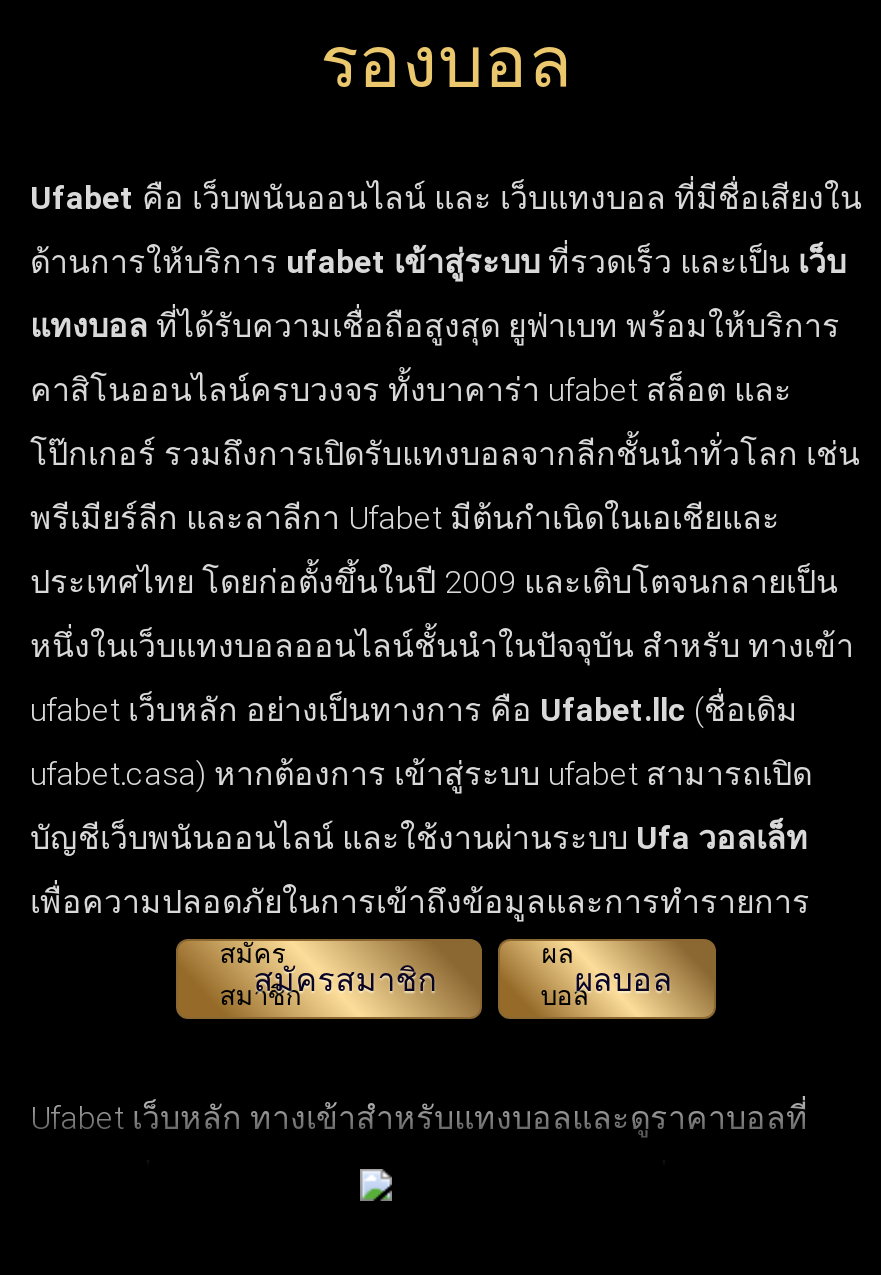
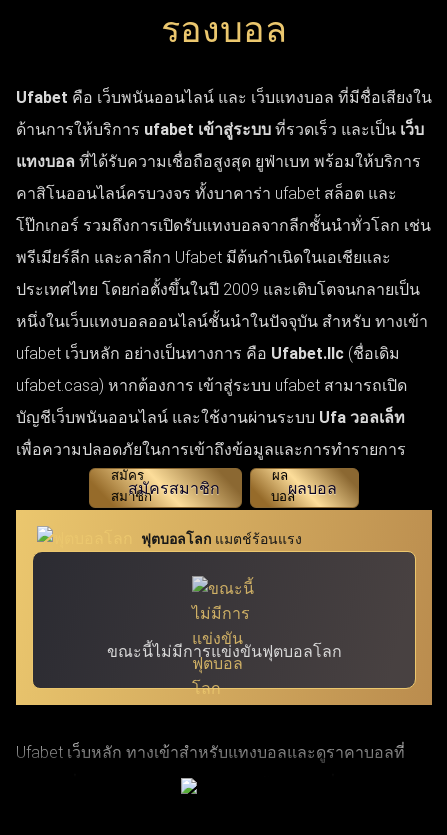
+ [image]
+ ฟุตบอลโลก แมตช์ร้อนแรง

+ ขณะนี้ไม่มีการแข่งขันฟุตบอลโลก
